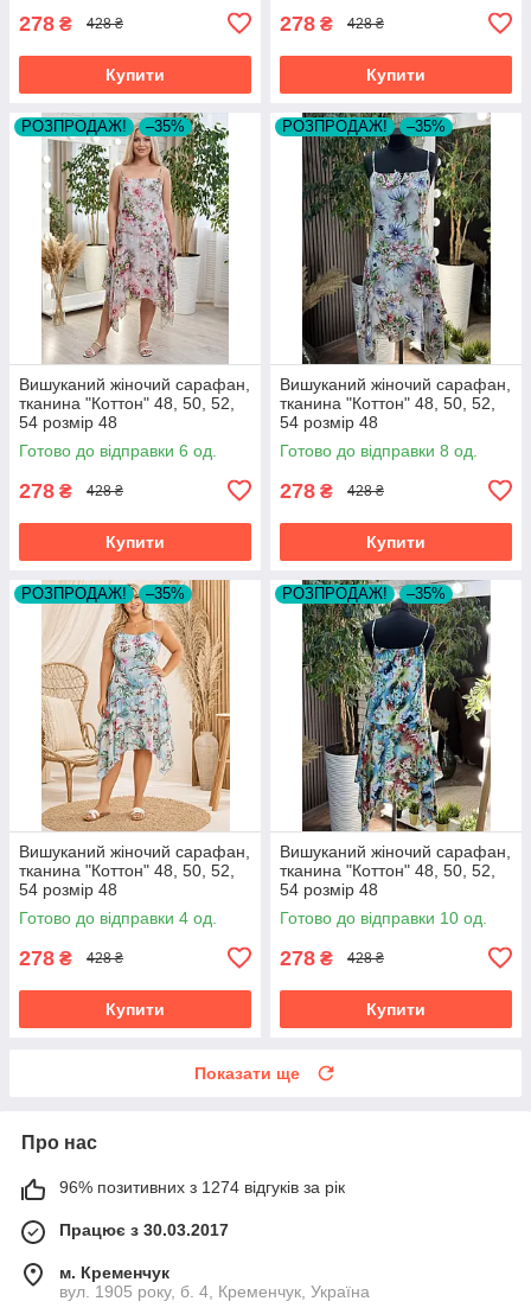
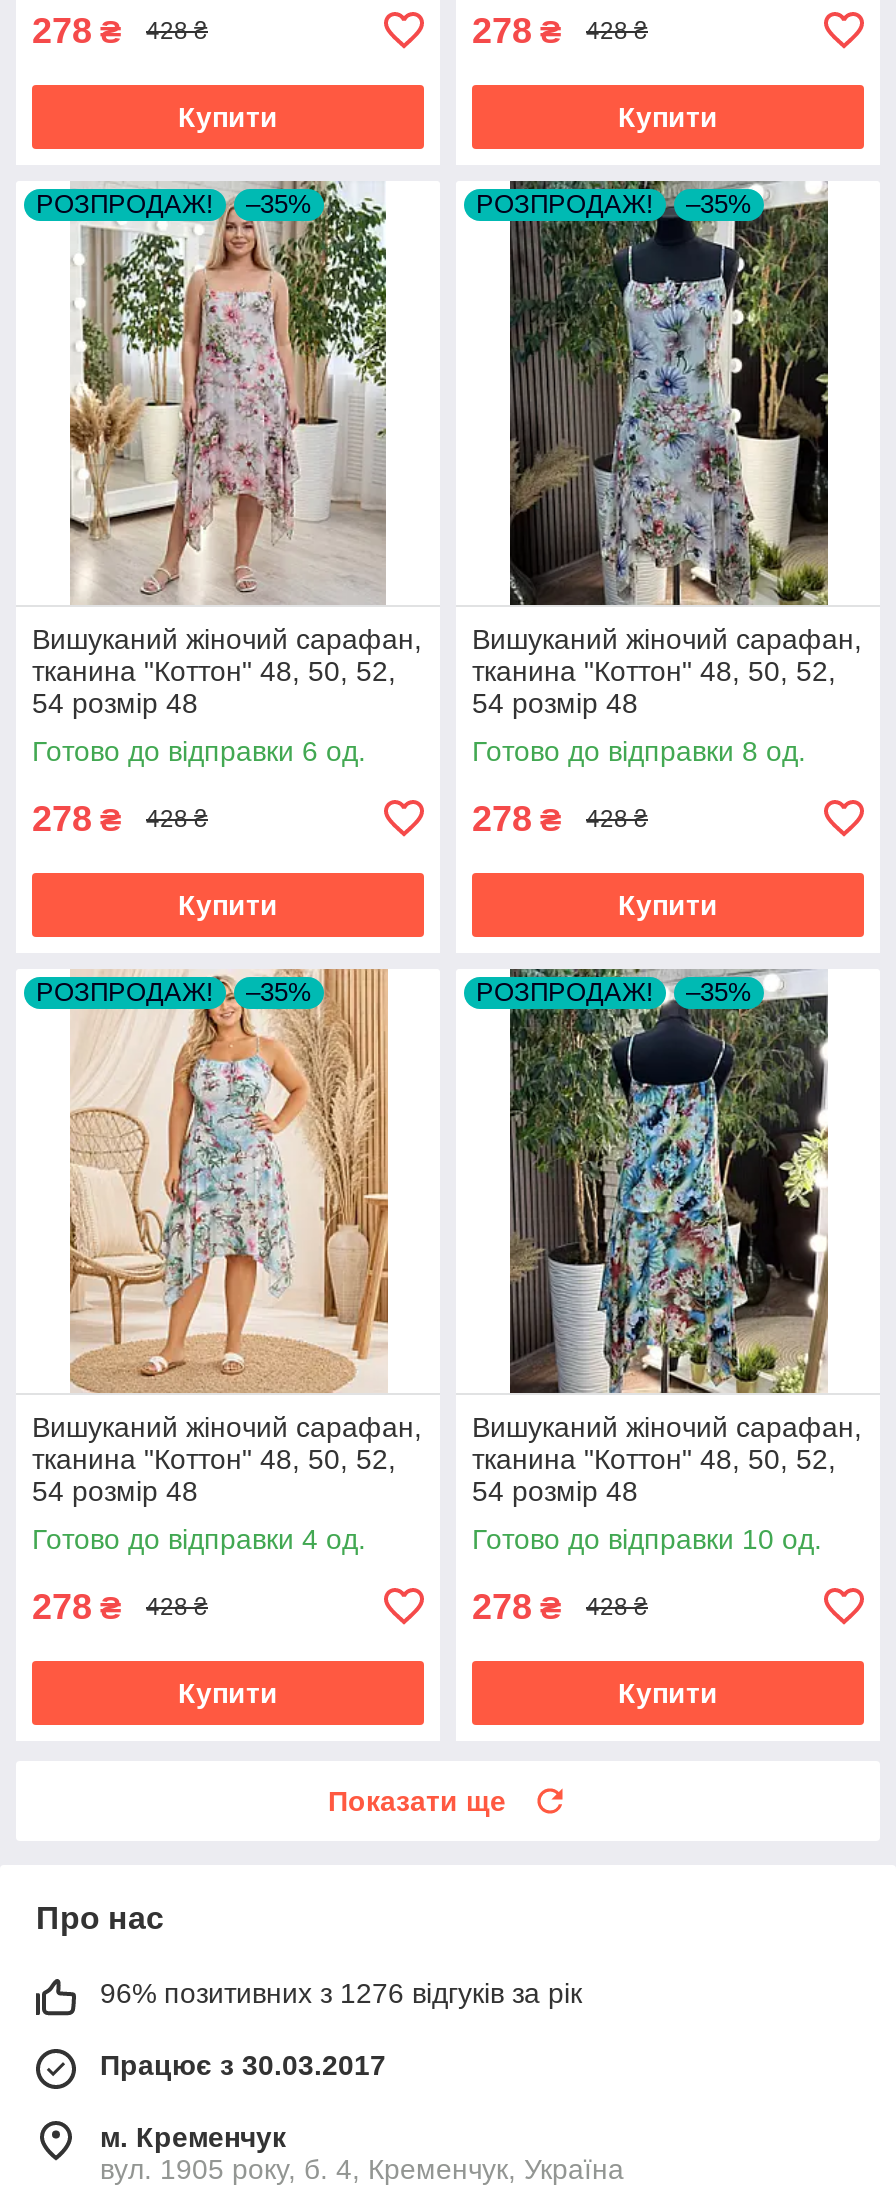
- 96% позитивних з 1274 відгуків за рік
+ 96% позитивних з 1276 відгуків за рік
